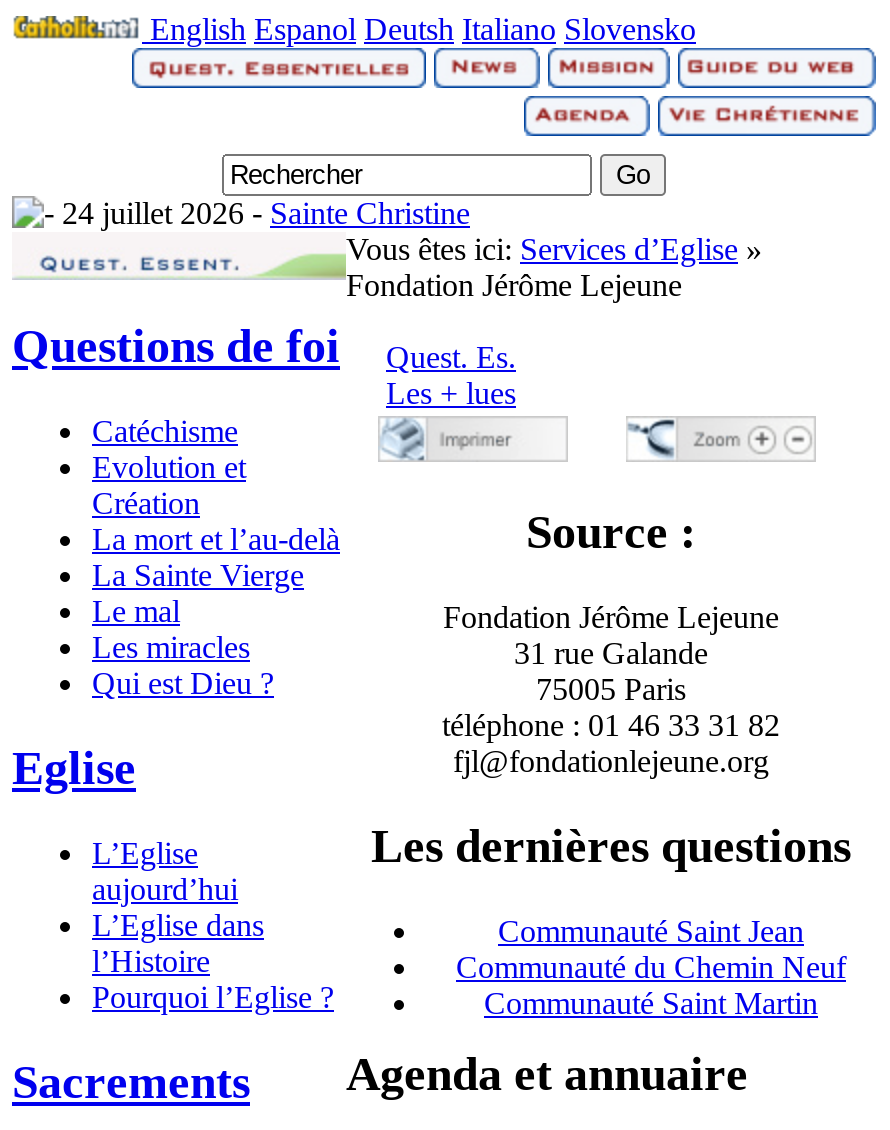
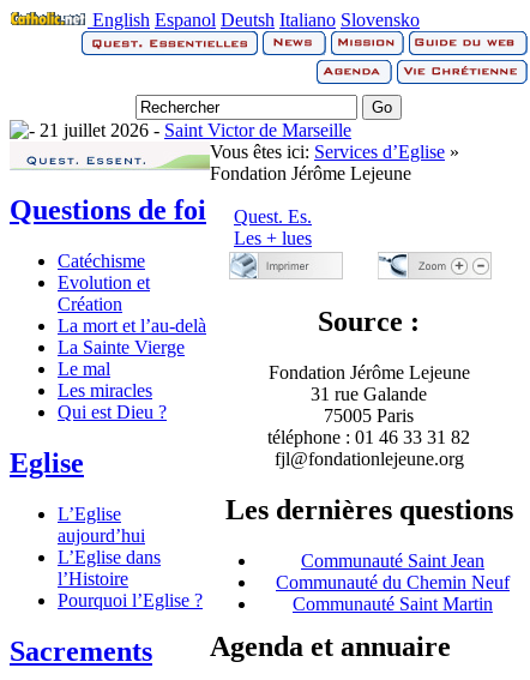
- 24 juillet 2026 -Sainte Christine
+ 21 juillet 2026 -Saint Victor de Marseille
